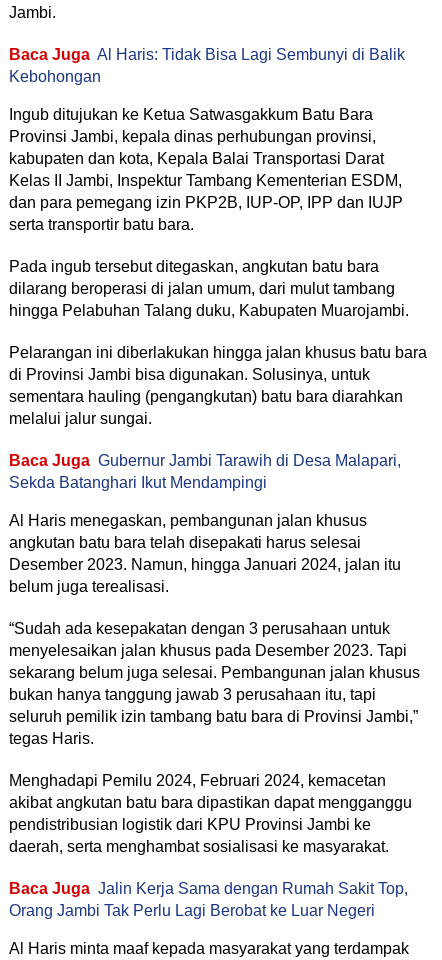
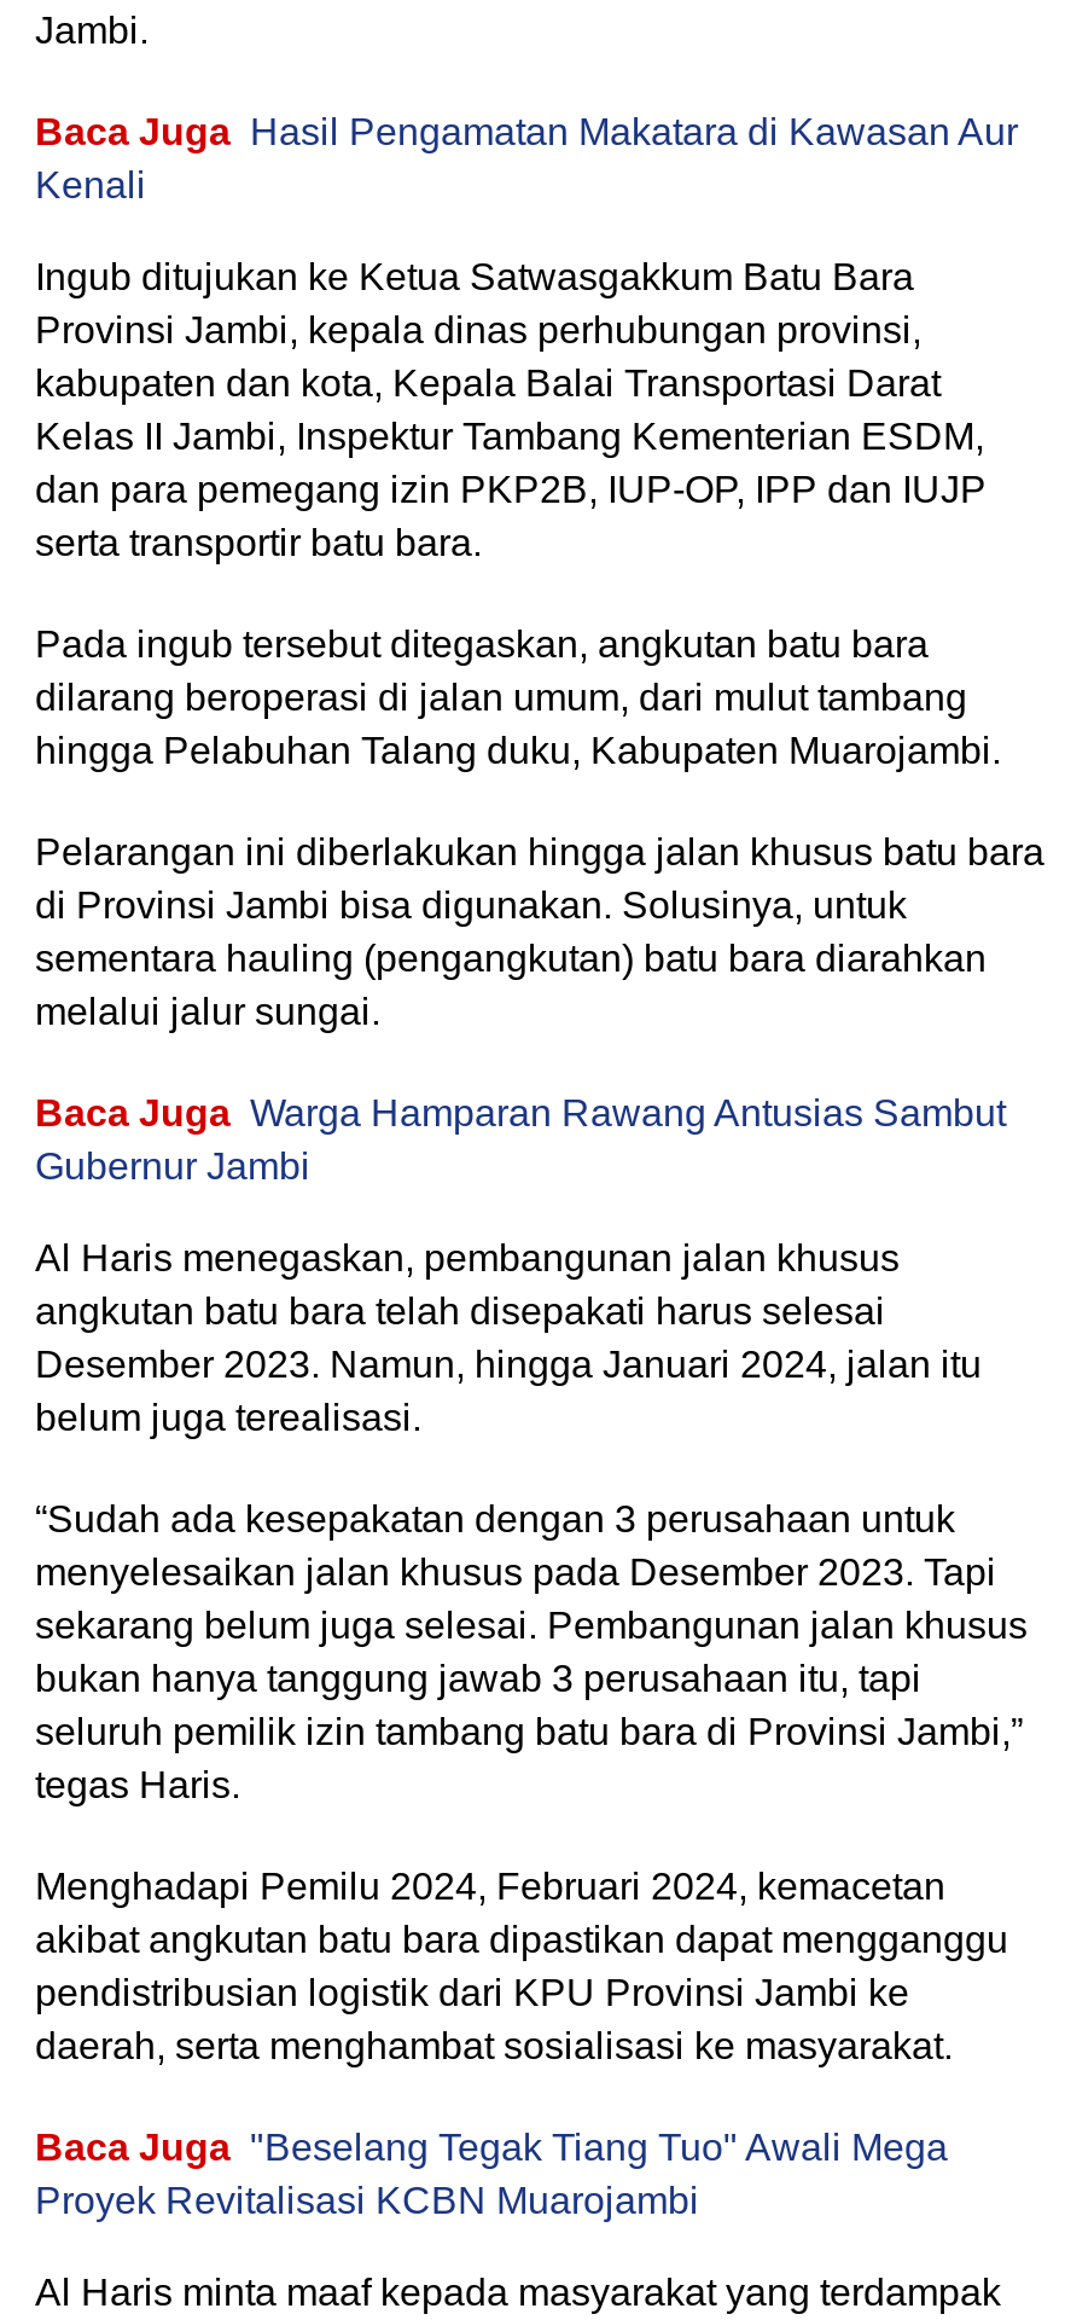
- Baca Juga Al Haris: Tidak Bisa Lagi Sembunyi di Balik
- Kebohongan
+ Baca Juga Hasil Pengamatan Makatara di Kawasan Aur
+ Kenali

- Baca Juga Gubernur Jambi Tarawih di Desa Malapari,
- Sekda Batanghari Ikut Mendampingi
+ Baca Juga Warga Hamparan Rawang Antusias Sambut
+ Gubernur Jambi

- Baca Juga Jalin Kerja Sama dengan Rumah Sakit Top,
- Orang Jambi Tak Perlu Lagi Berobat ke Luar Negeri
+ Baca Juga "Beselang Tegak Tiang Tuo" Awali Mega
+ Proyek Revitalisasi KCBN Muarojambi
